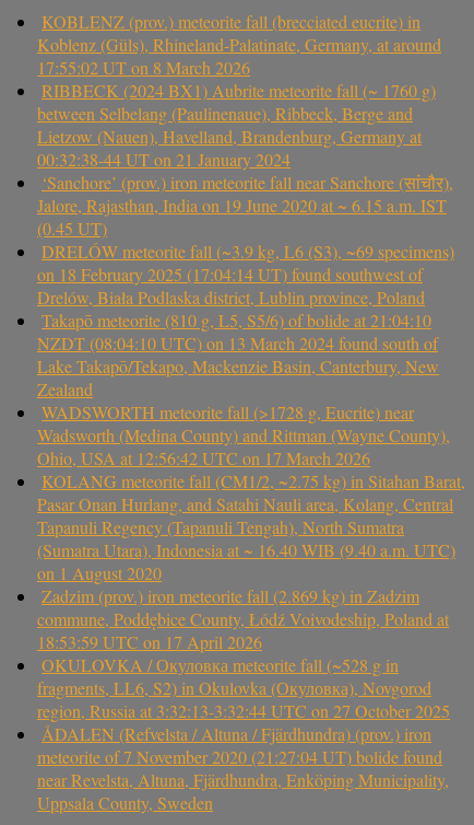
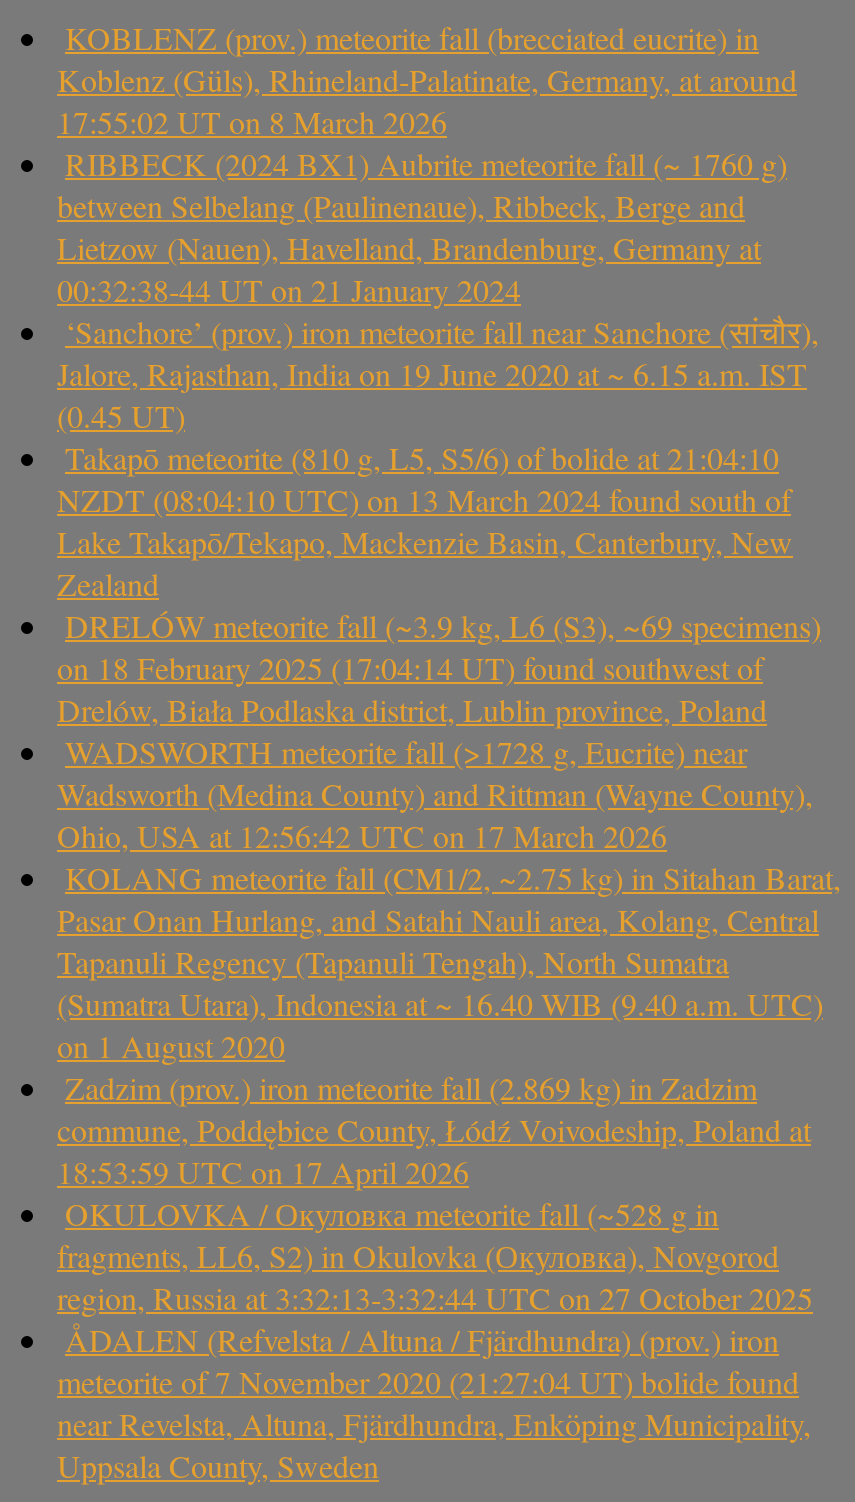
moved down: DRELÓW meteorite fall (~3.9 kg, L6 (S3), ~69 specimens) | on 18 February 2025 (17:04:14 UT) found southwest of | Drelów, Biała Podlaska district, Lublin province, Poland

moved up: Takapō meteorite (810 g, L5, S5/6) of bolide at 21:04:10 | NZDT (08:04:10 UTC) on 13 March 2024 found south of | Lake Takapō/Tekapo, Mackenzie Basin, Canterbury, New | Zealand
